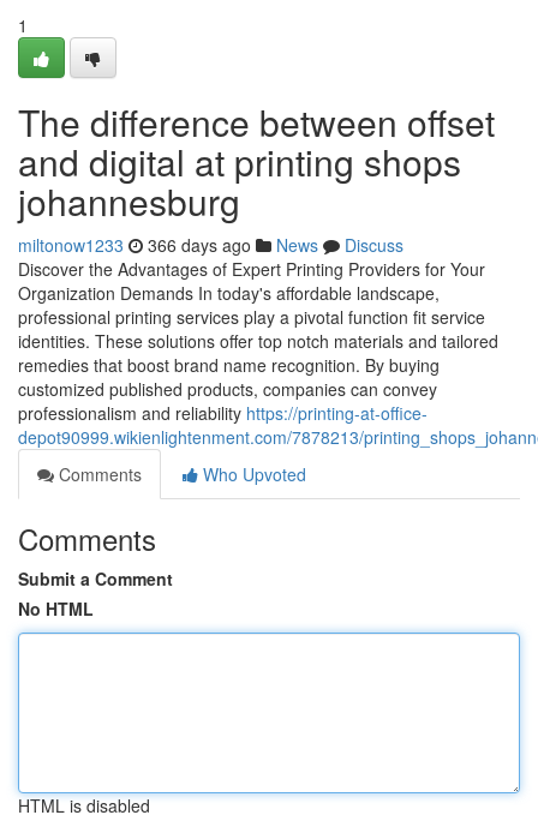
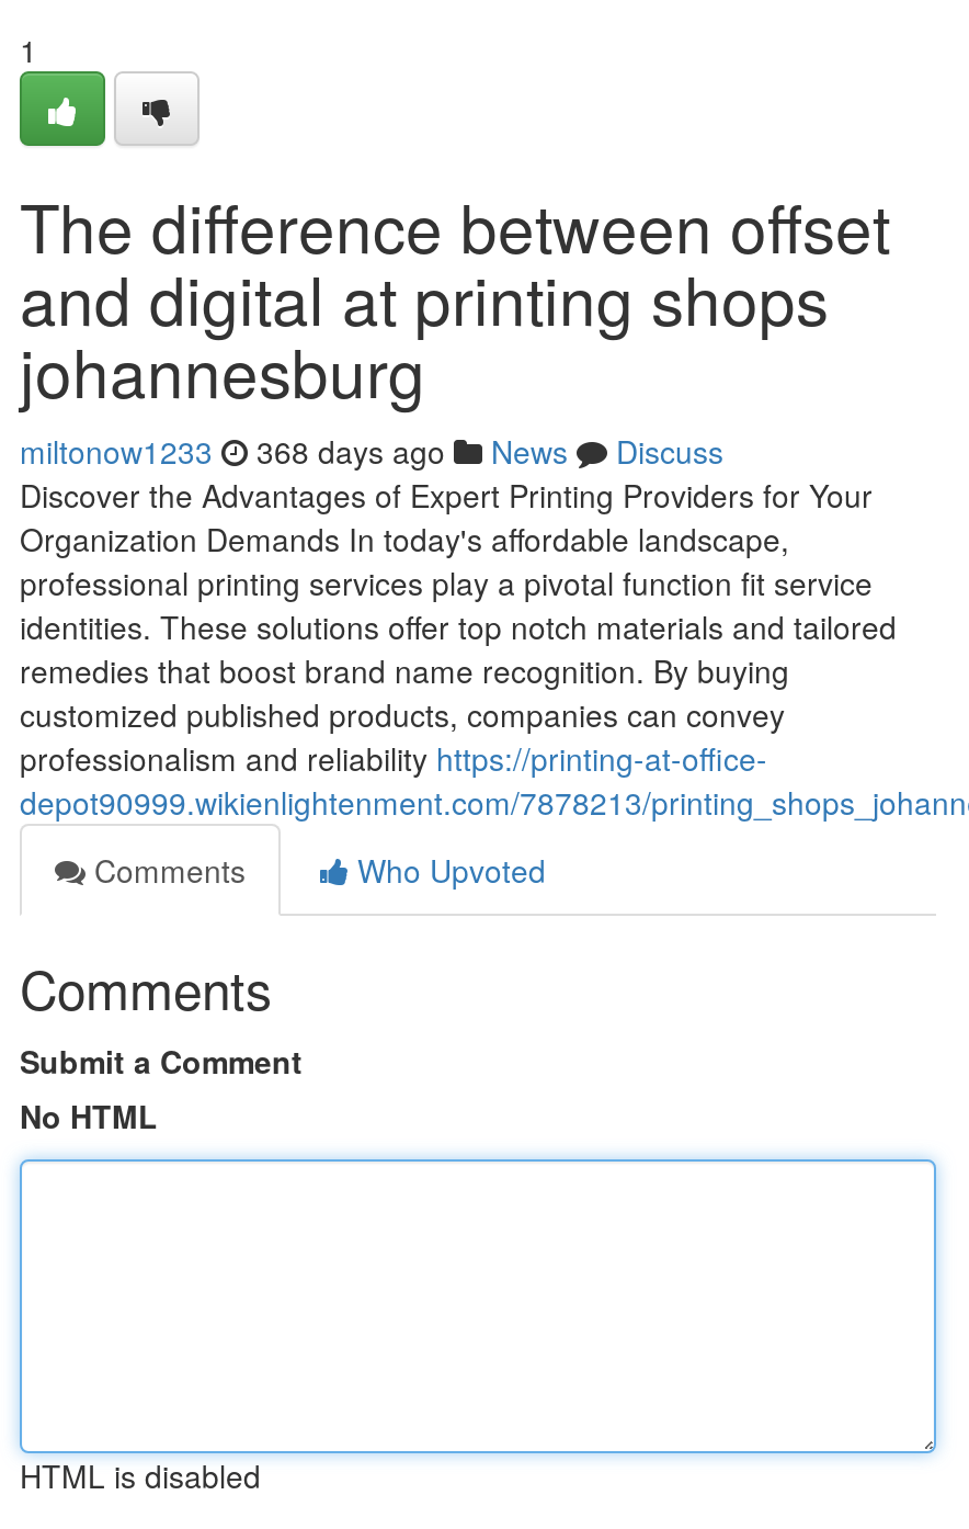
- miltonow1233 366 days ago News Discuss
+ miltonow1233 368 days ago News Discuss
